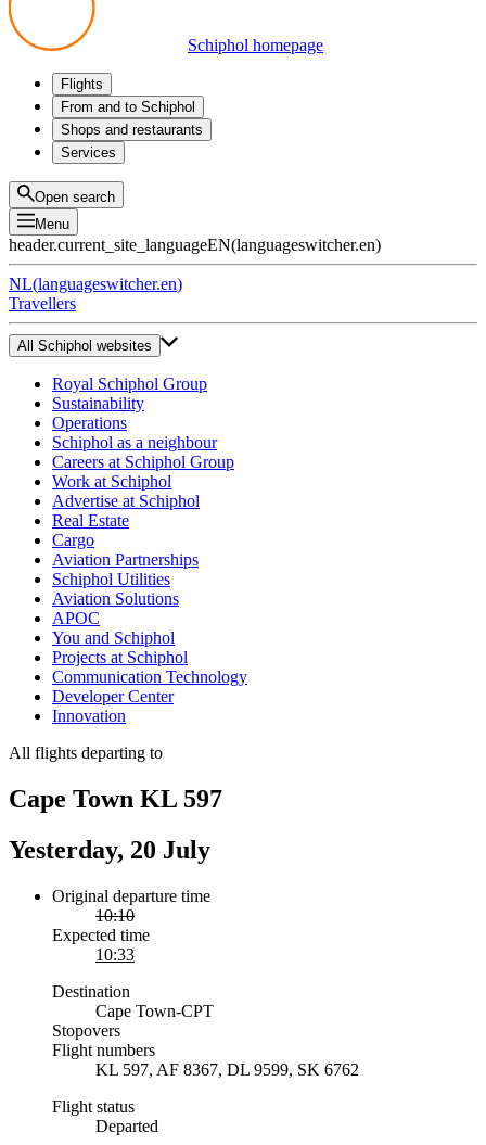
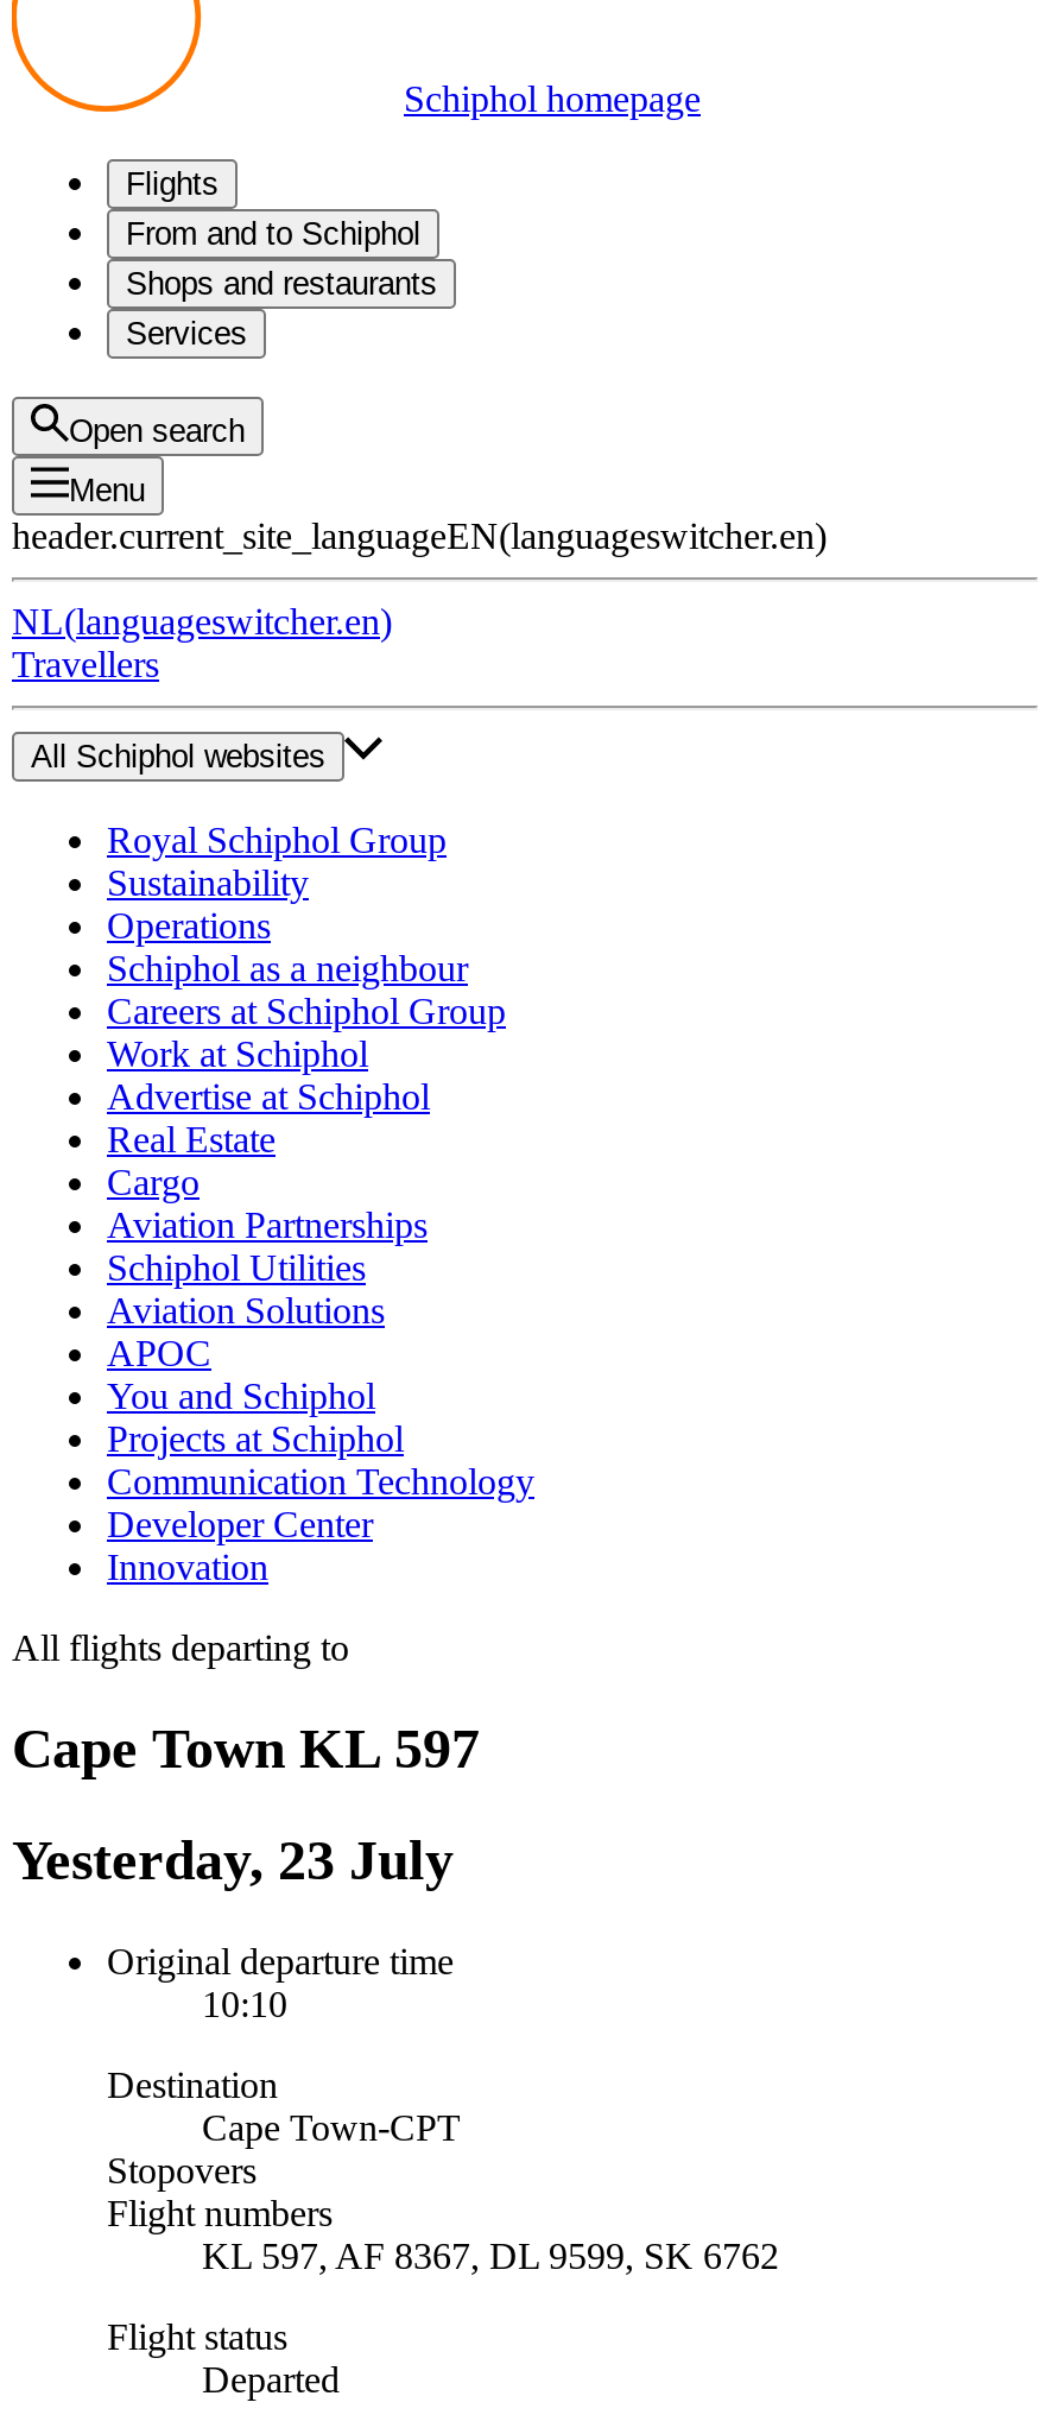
- Yesterday, 20 July
+ Yesterday, 23 July

- Expected time
- 10:33
